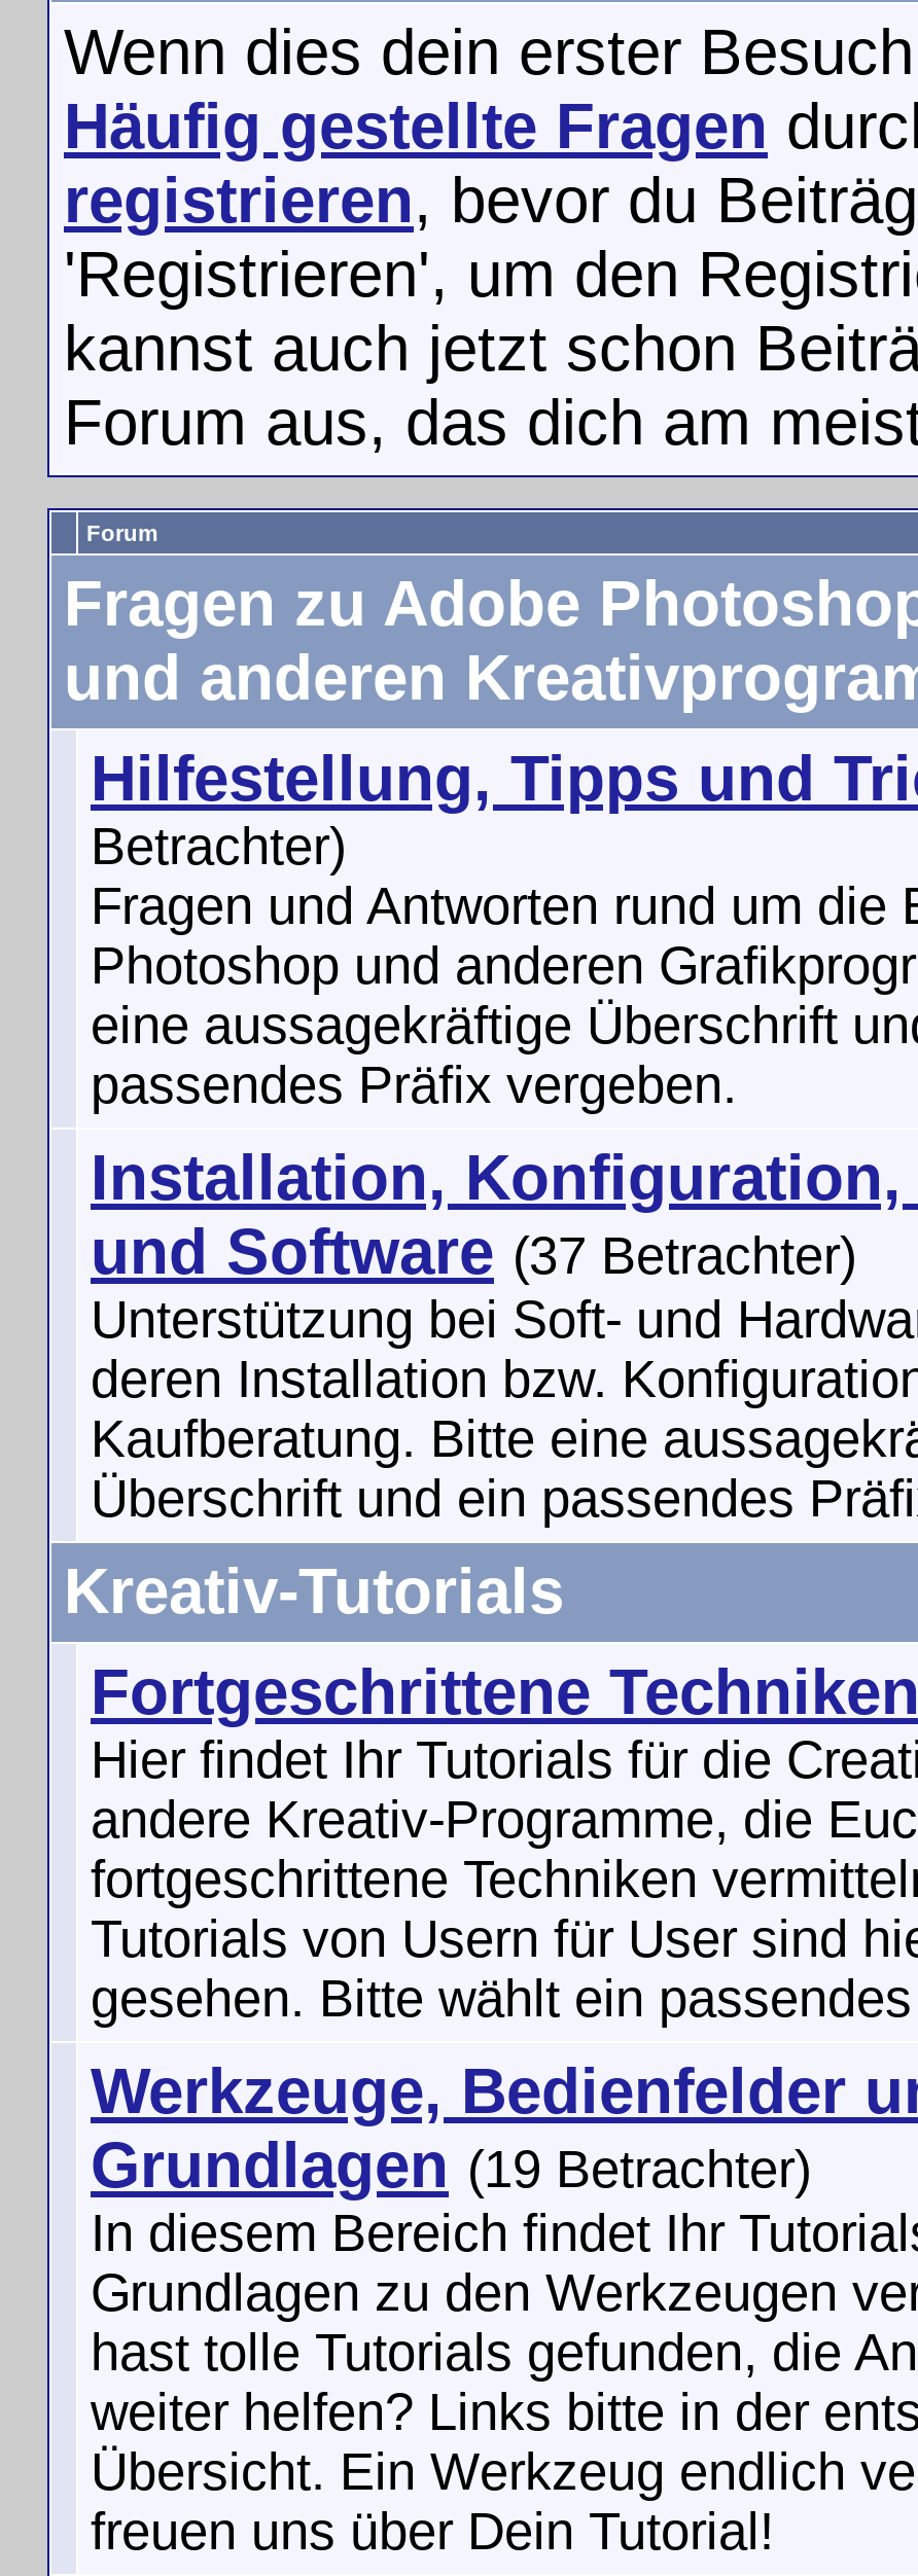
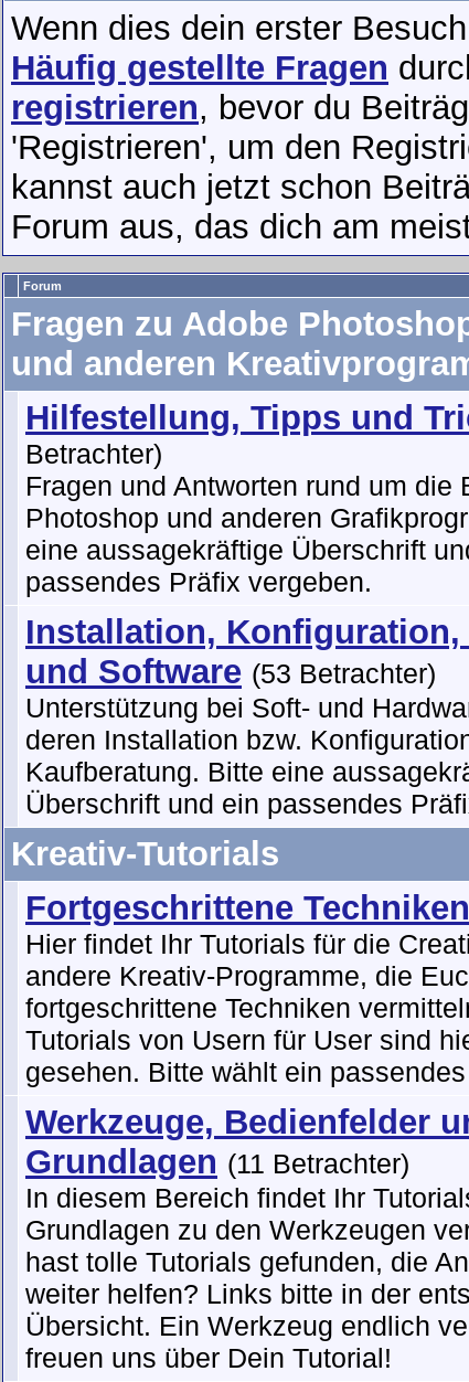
- und Software (37 Betrachter)
+ und Software (53 Betrachter)

- Grundlagen (19 Betrachter)
+ Grundlagen (11 Betrachter)
